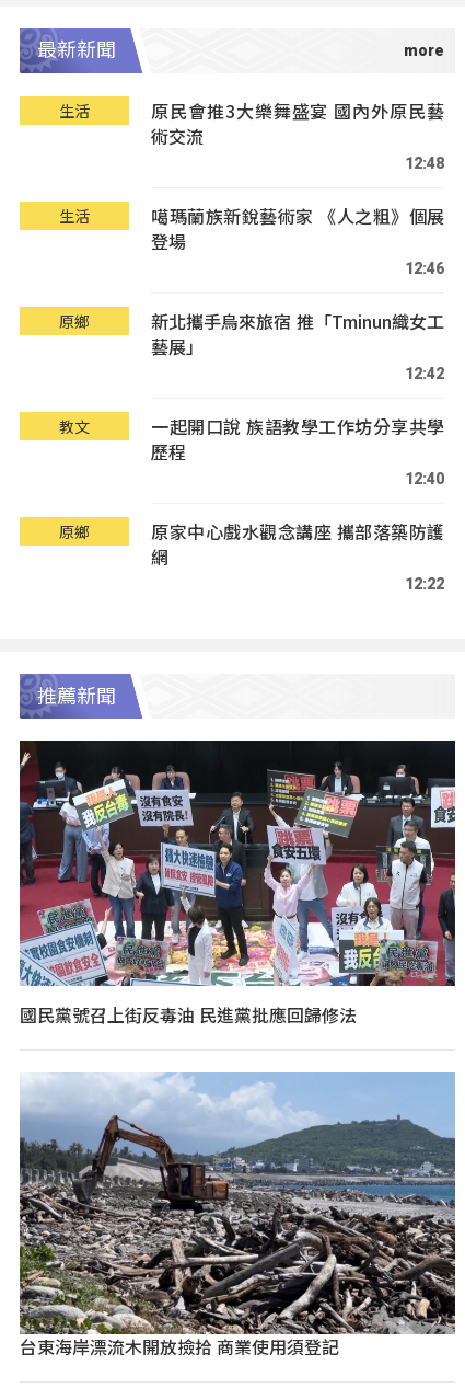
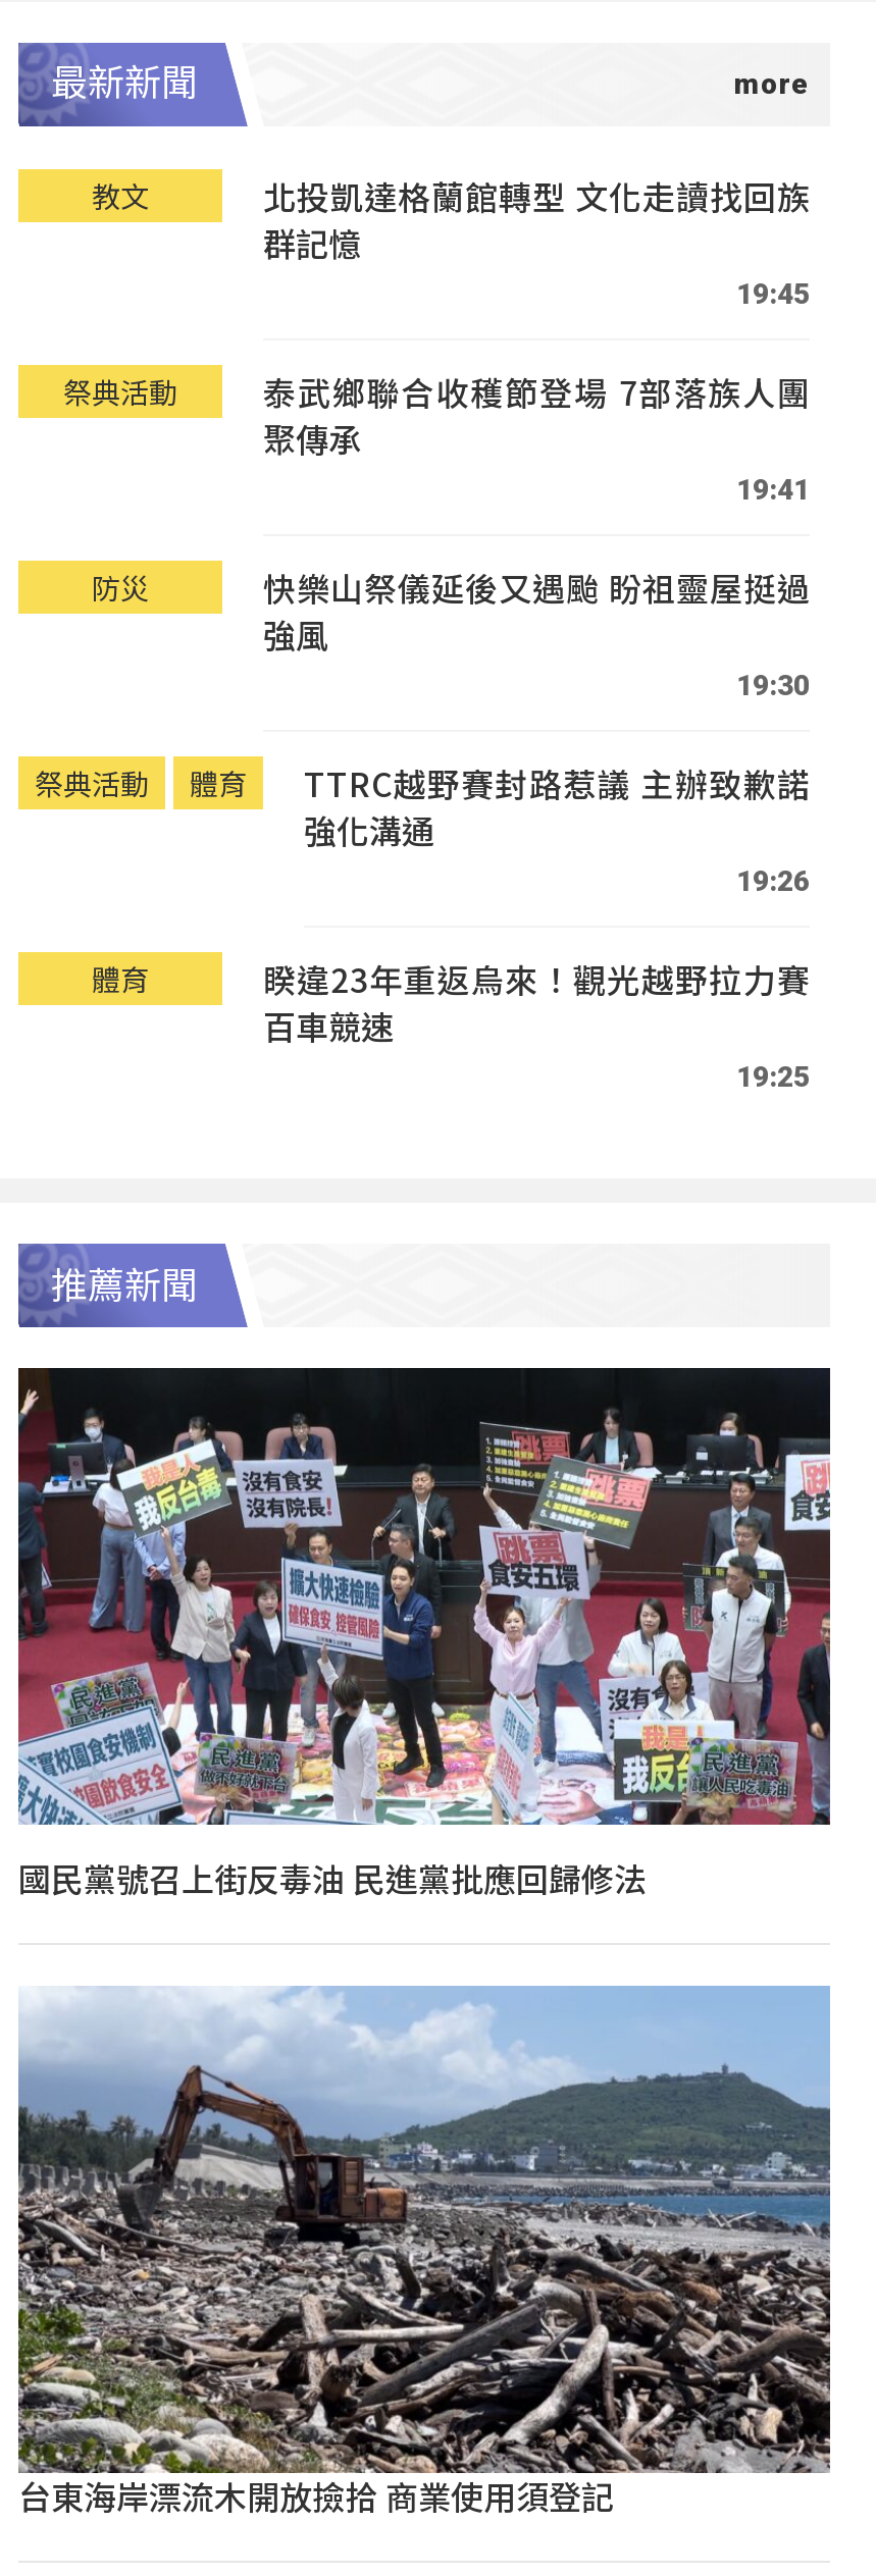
- 生活
- 原民會推3大樂舞盛宴 國內外原民藝
- 術交流
- 12:48
- 生活
- 噶瑪蘭族新銳藝術家 《人之粗》個展
- 登場
- 12:46
- 原鄉
- 新北攜手烏來旅宿 推「Tminun織女工
- 藝展」
- 12:42

- 一起開口說 族語教學工作坊分享共學
- 歷程
- 12:40
- 原鄉
- 原家中心戲水觀念講座 攜部落築防護
- 網
- 12:22
+ 北投凱達格蘭館轉型 文化走讀找回族
+ 群記憶
+ 19:45
+ 祭典活動
+ 泰武鄉聯合收穫節登場 7部落族人團
+ 聚傳承
+ 19:41
+ 防災
+ 快樂山祭儀延後又遇颱 盼祖靈屋挺過
+ 強風
+ 19:30
+ 祭典活動
+ 體育
+ TTRC越野賽封路惹議 主辦致歉諾
+ 強化溝通
+ 19:26
+ 體育
+ 睽違23年重返烏來！觀光越野拉力賽
+ 百車競速
+ 19:25

moved up: 教文
